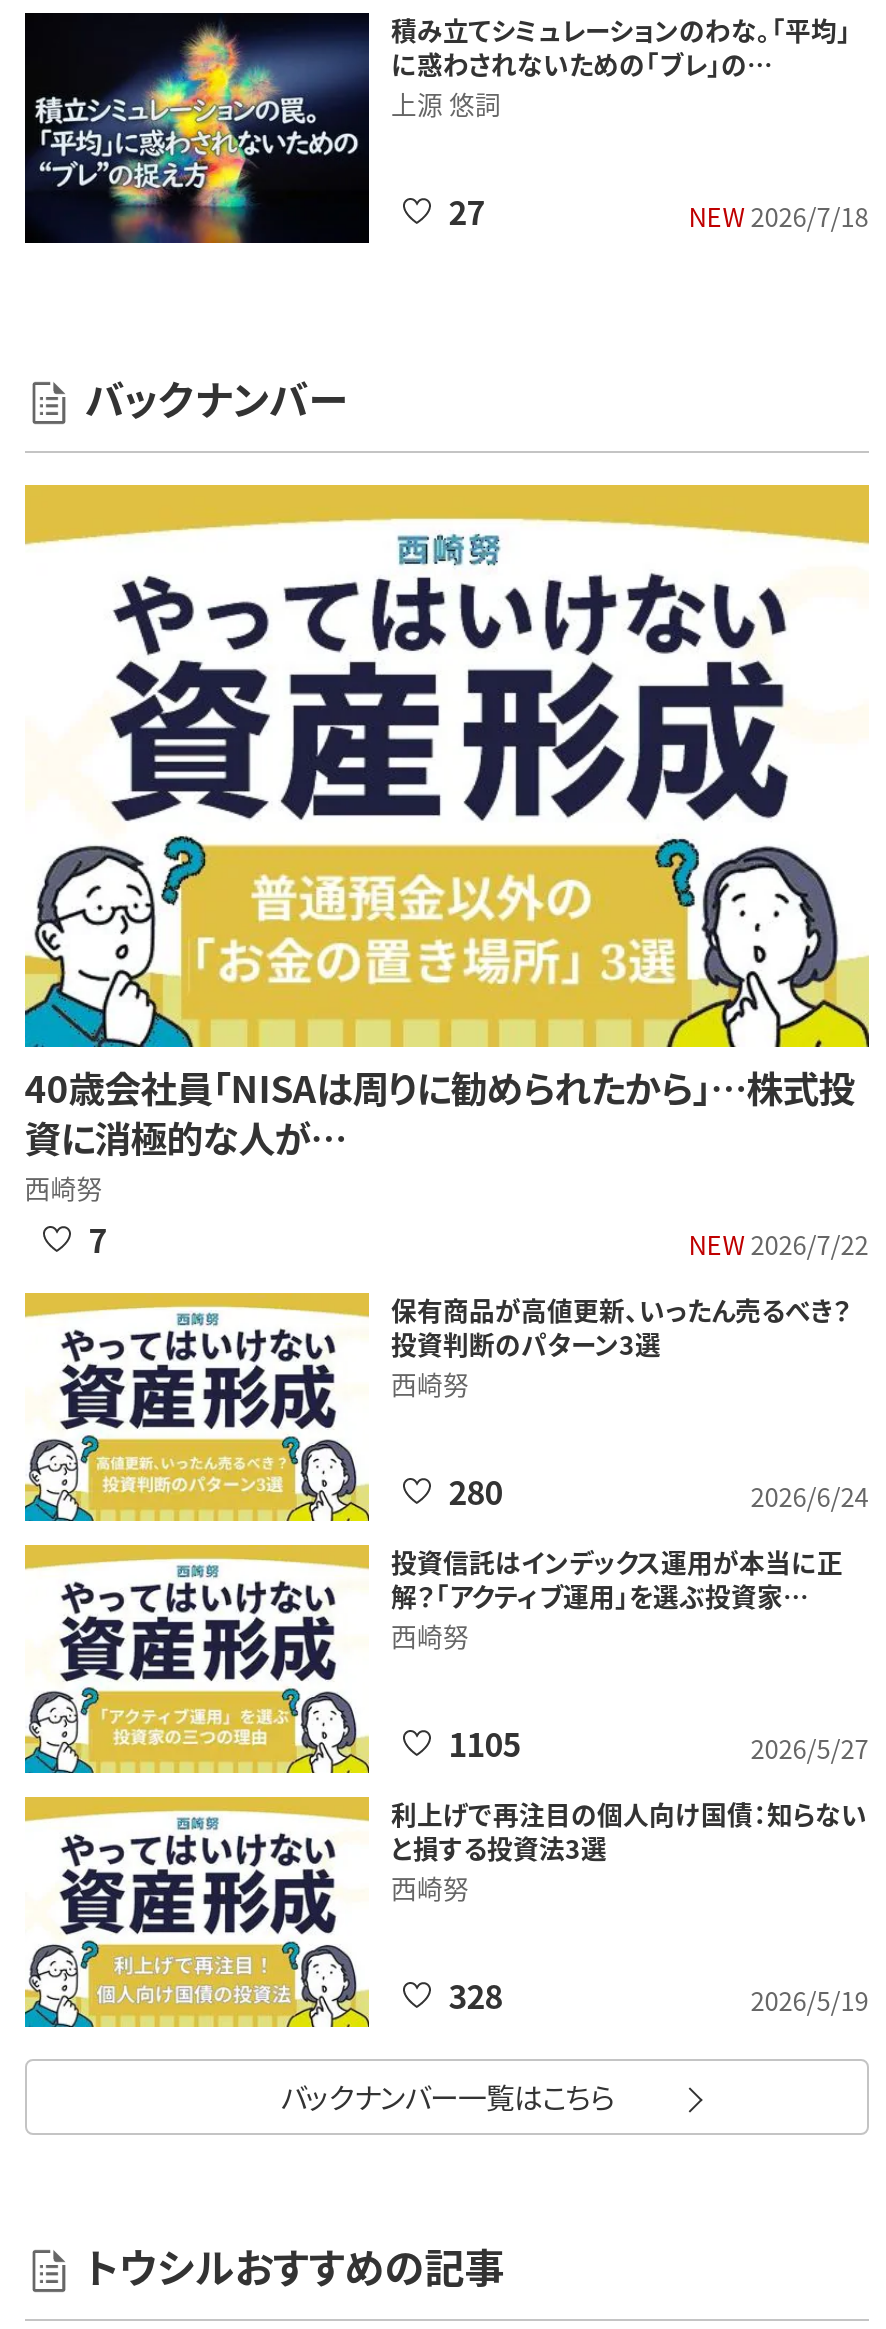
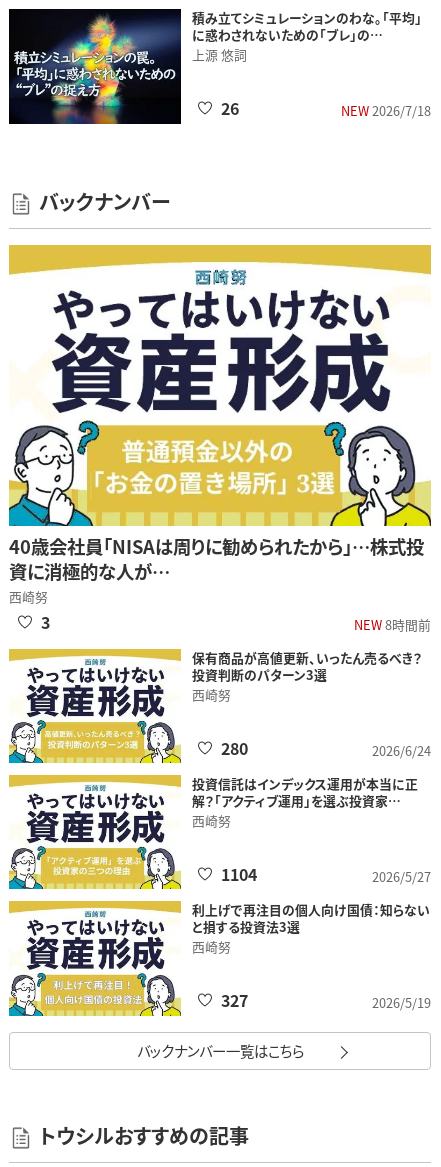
- 27
+ 26

- NEW 2026/7/22
- 7
+ NEW 8時間前
+ 3

- 1105
+ 1104

- 328
+ 327
